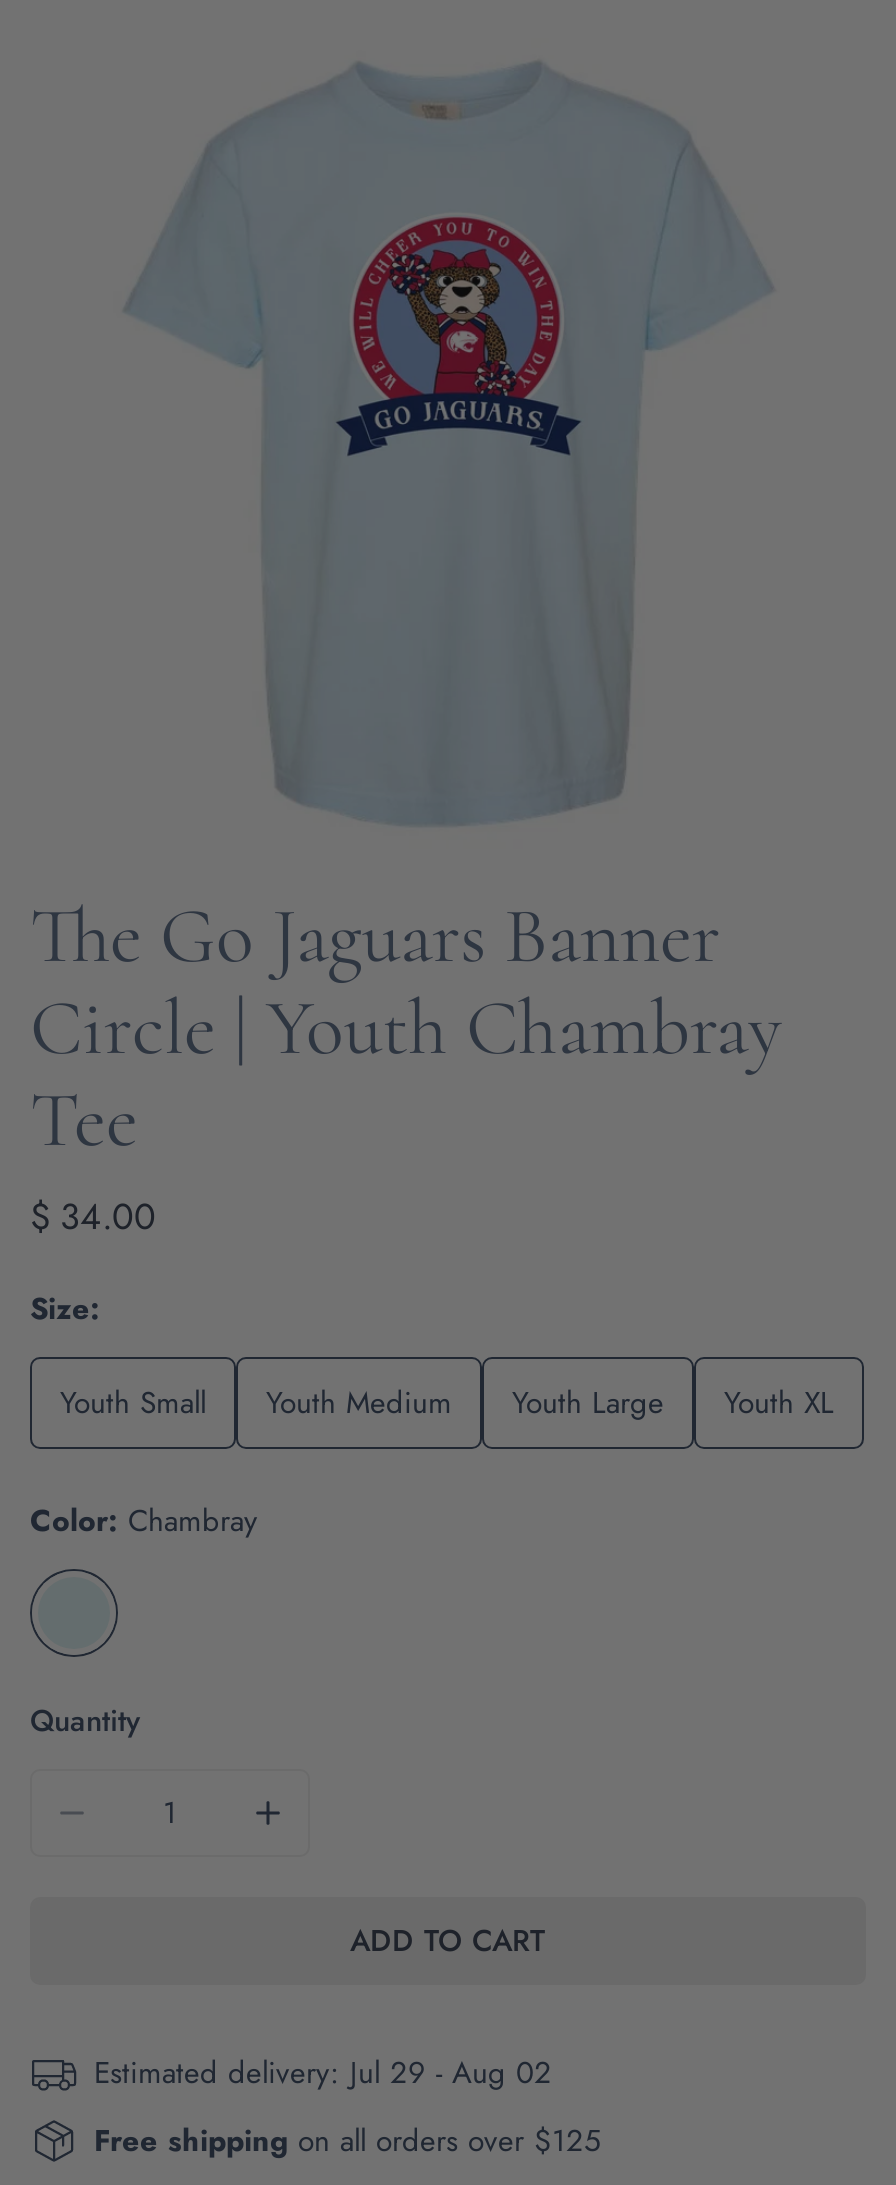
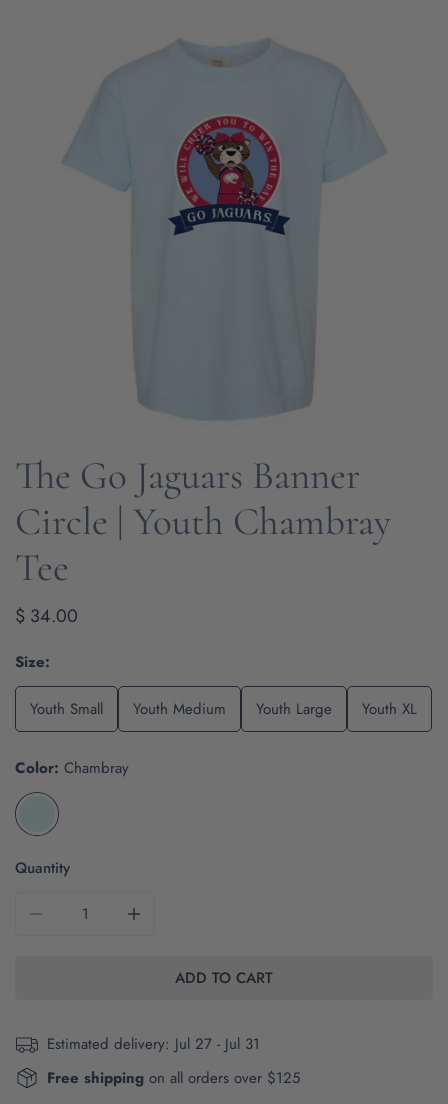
- Estimated delivery: Jul 29 - Aug 02
+ Estimated delivery: Jul 27 - Jul 31
